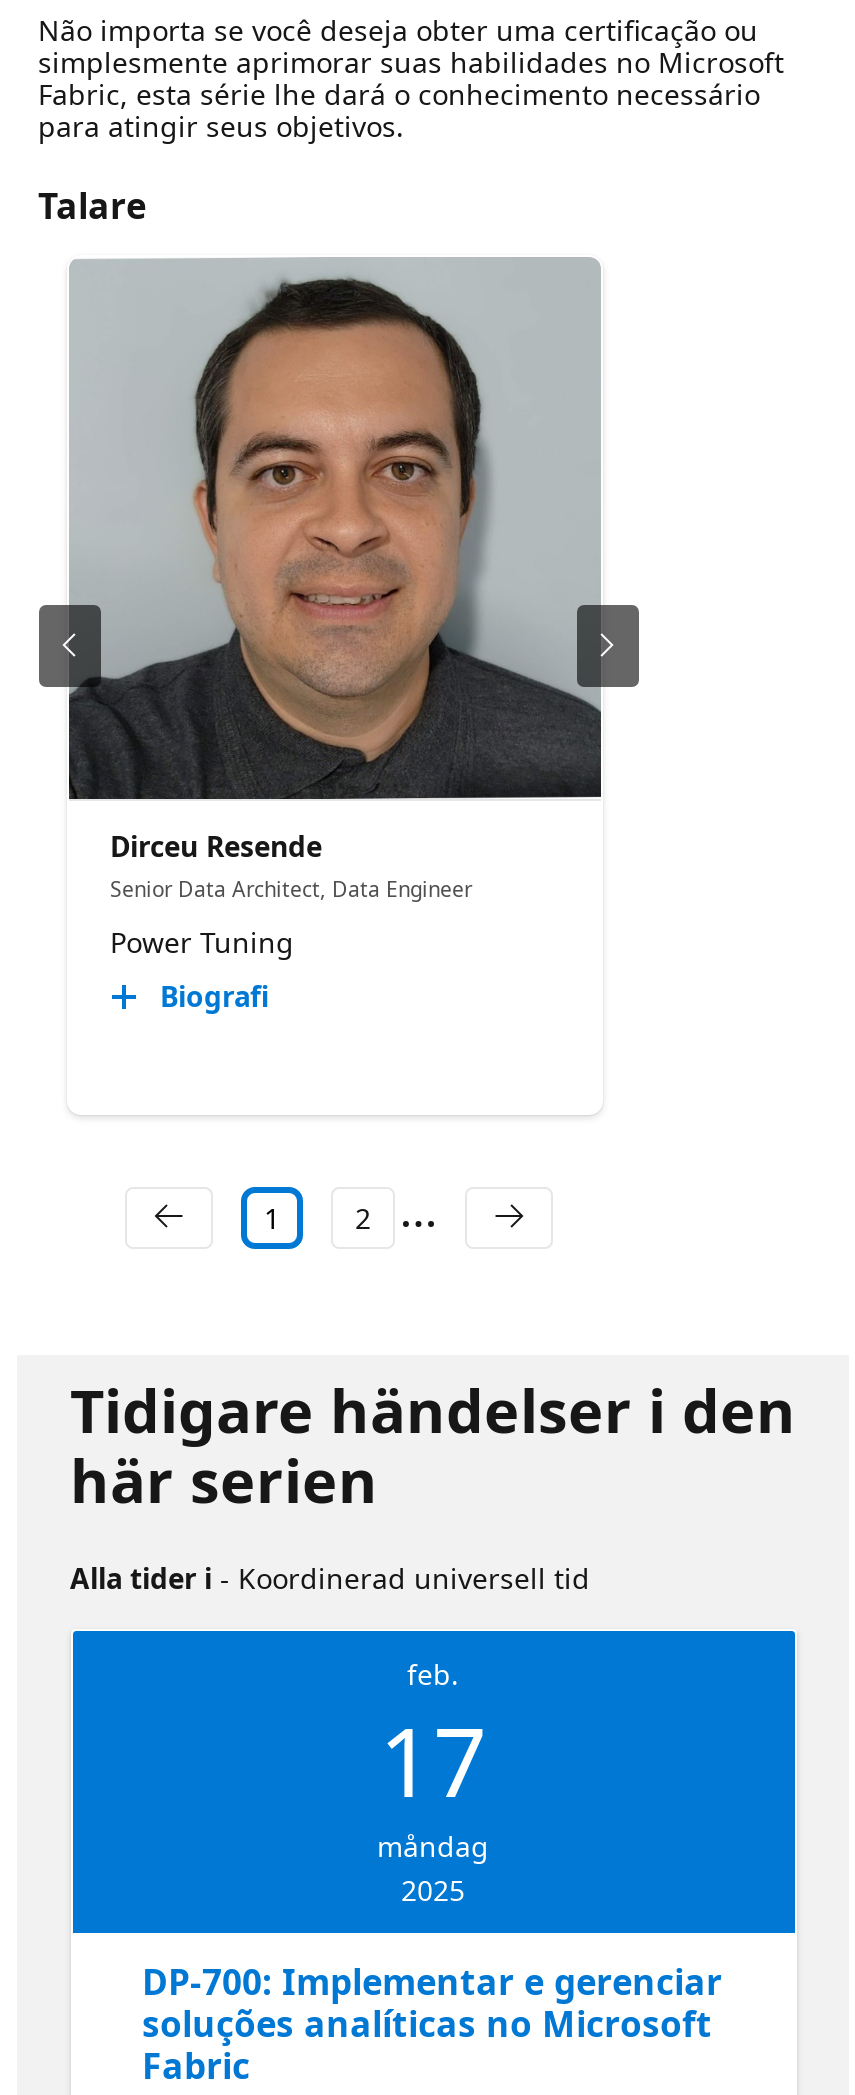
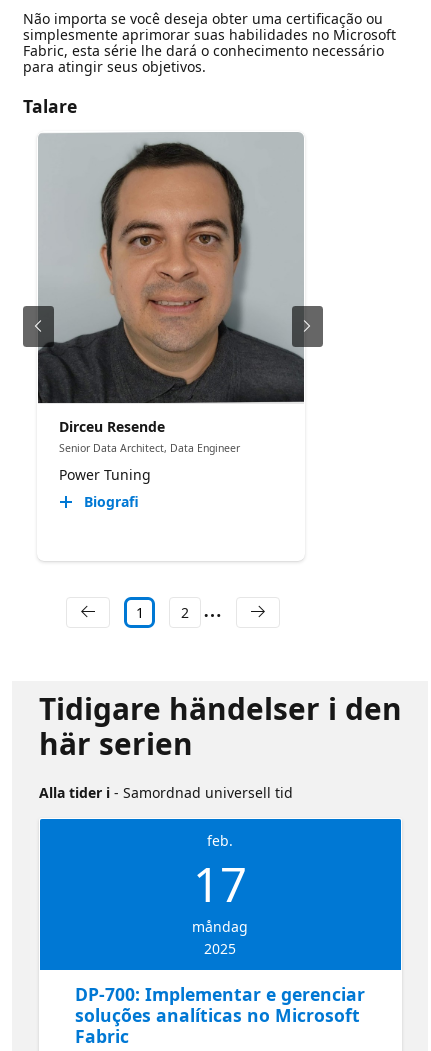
- Alla tider i - Koordinerad universell tid
+ Alla tider i - Samordnad universell tid
